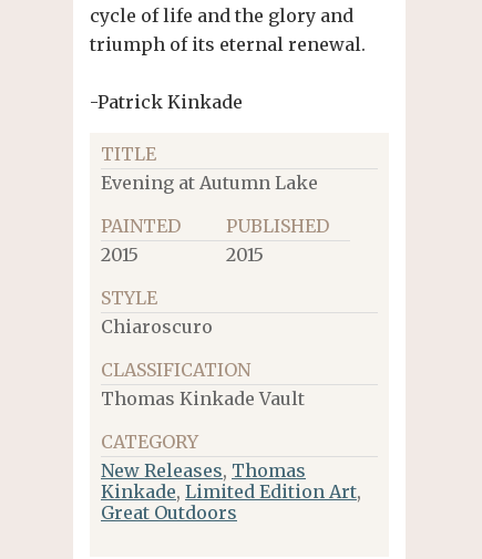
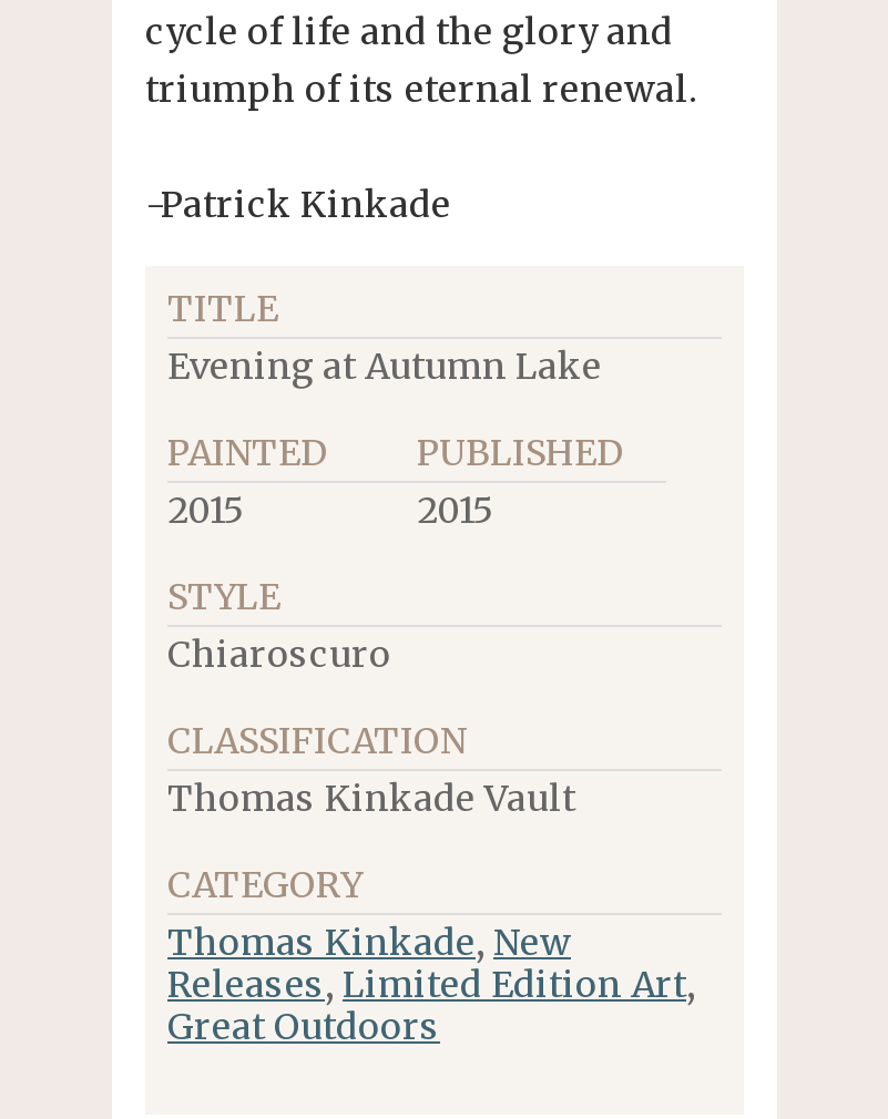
- New Releases, Thomas
- Kinkade, Limited Edition Art,
+ Thomas Kinkade, New
+ Releases, Limited Edition Art,
